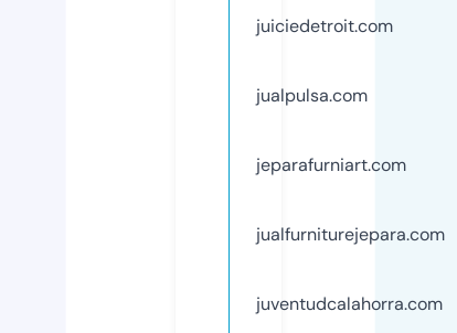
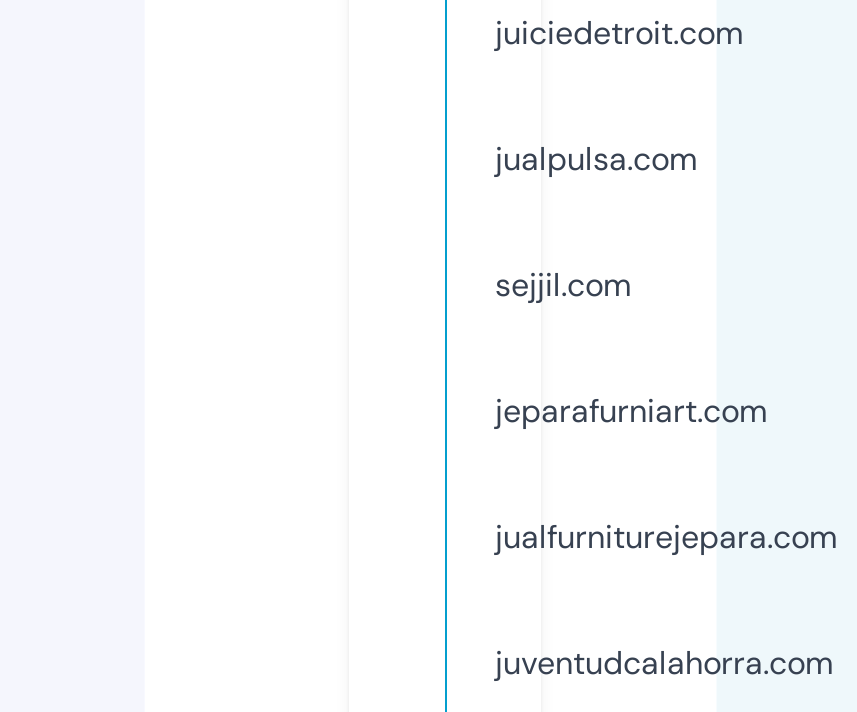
+ sejjil.com
